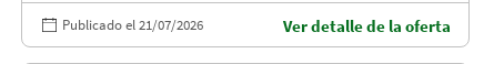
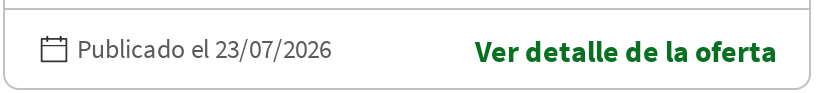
- Publicado el 21/07/2026
+ Publicado el 23/07/2026
